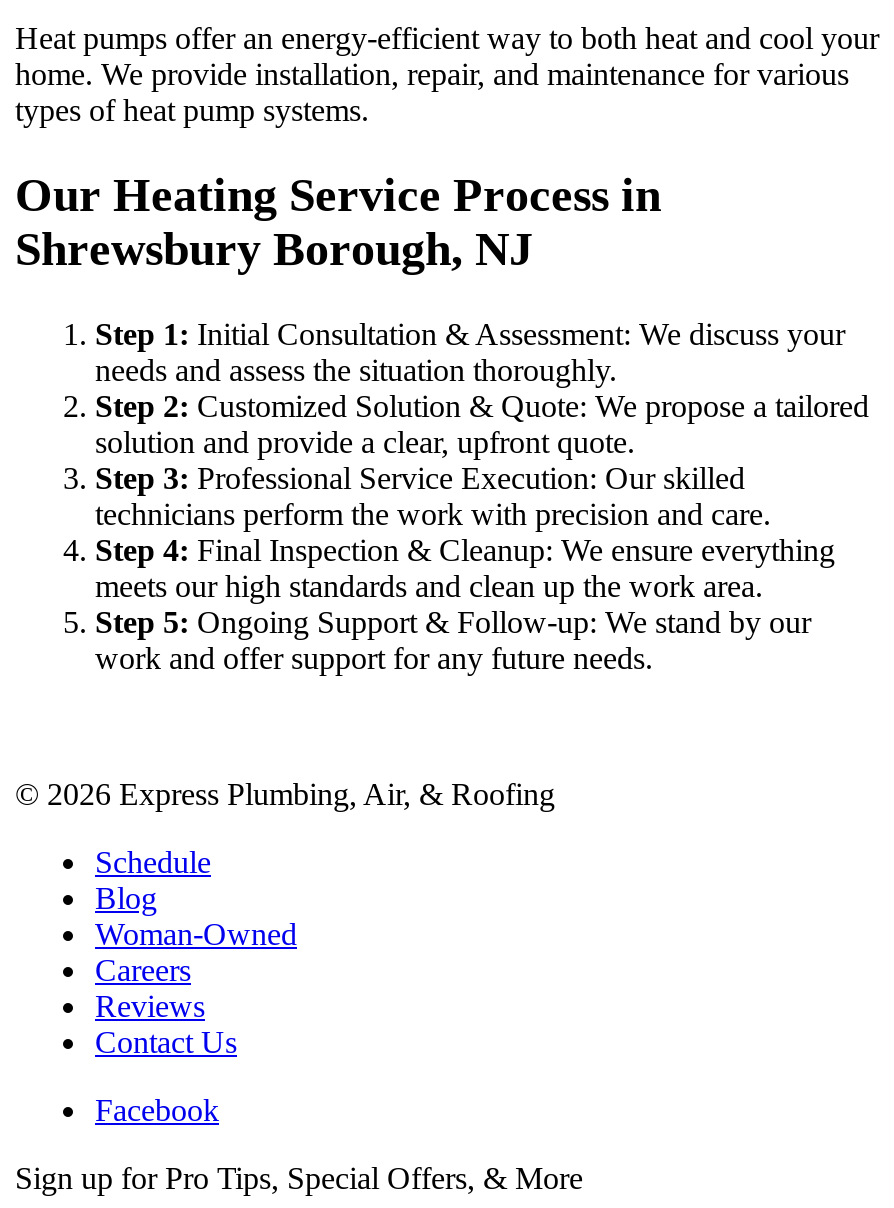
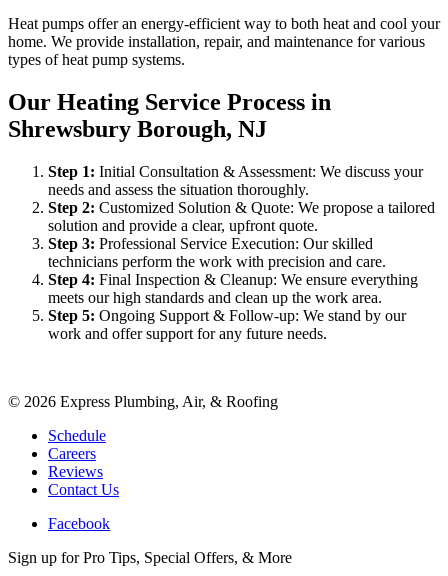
- Blog
- Woman-Owned
